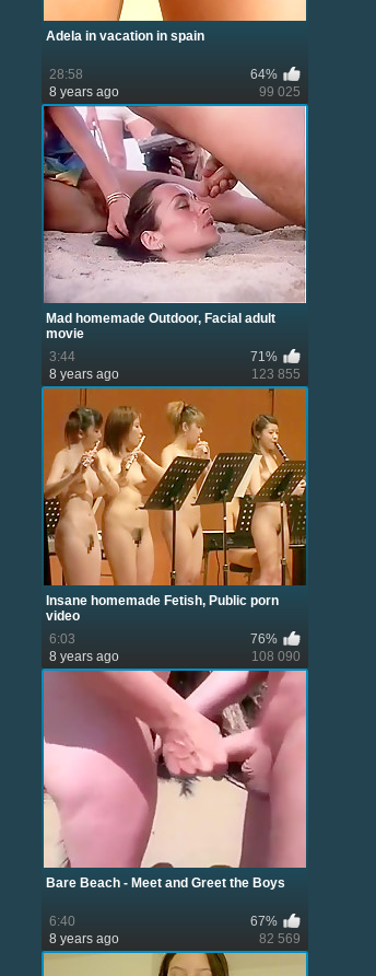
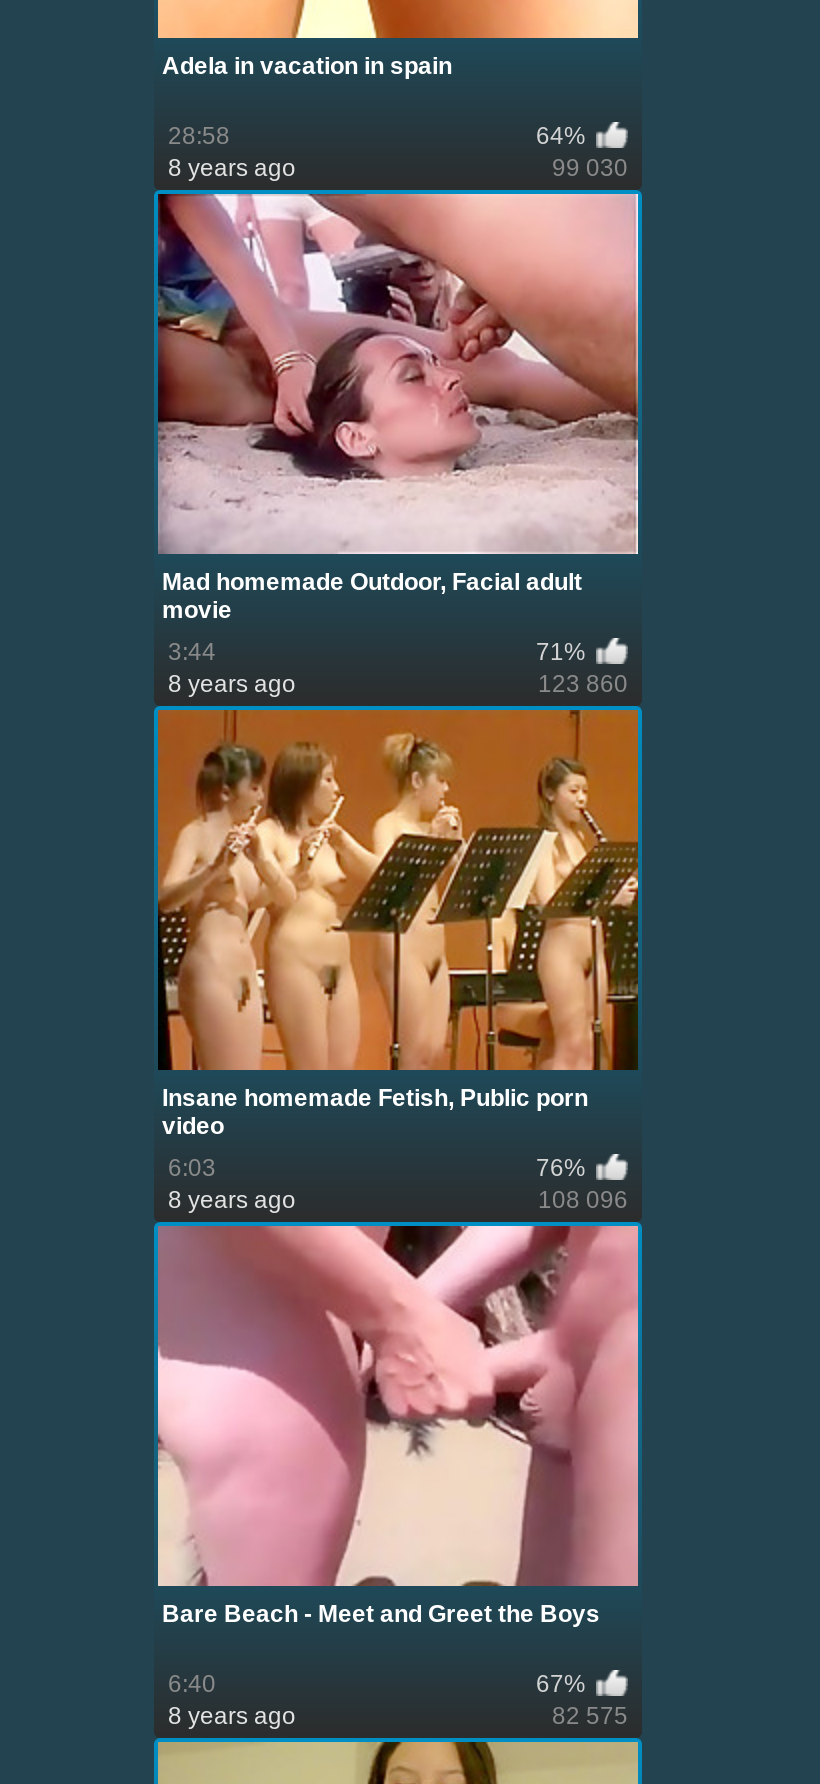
- 99 025
+ 99 030

- 123 855
+ 123 860

- 108 090
+ 108 096

- 82 569
+ 82 575
